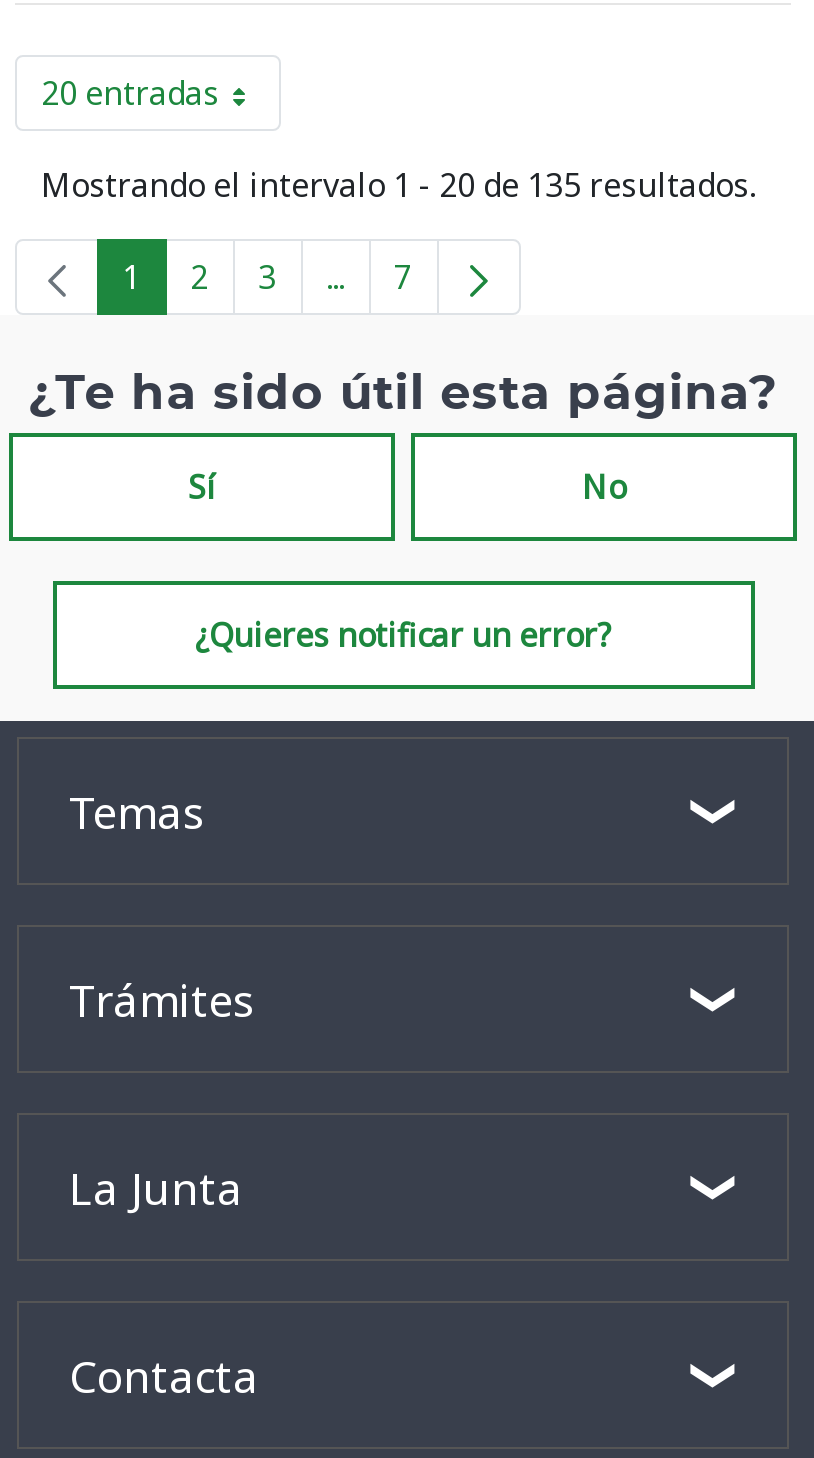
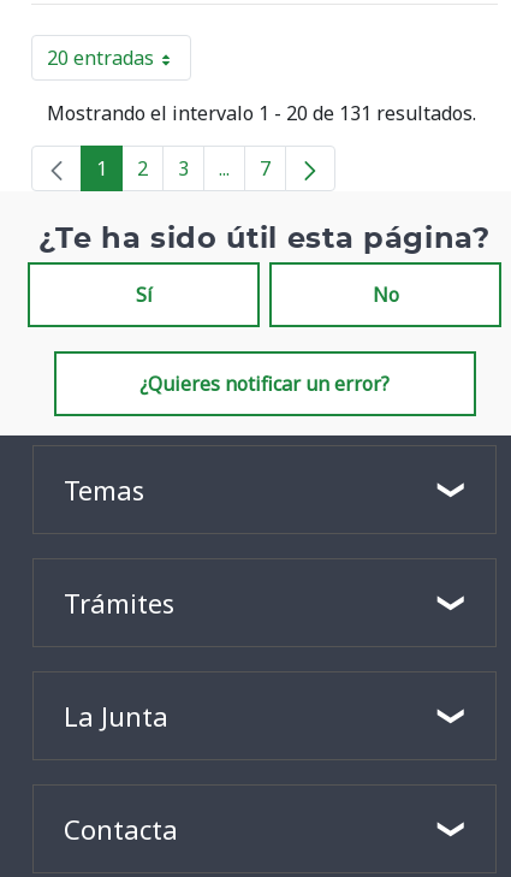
- Mostrando el intervalo 1 - 20 de 135 resultados.
+ Mostrando el intervalo 1 - 20 de 131 resultados.
